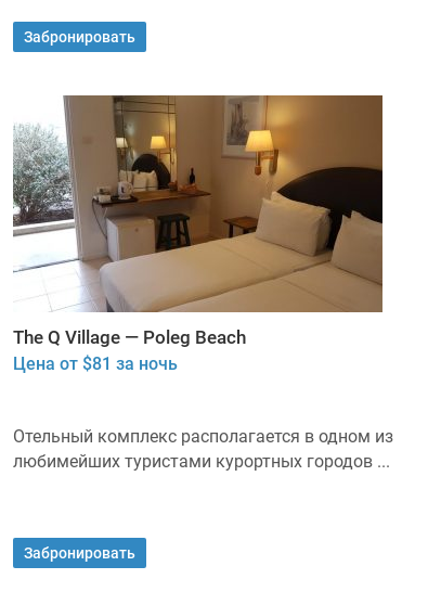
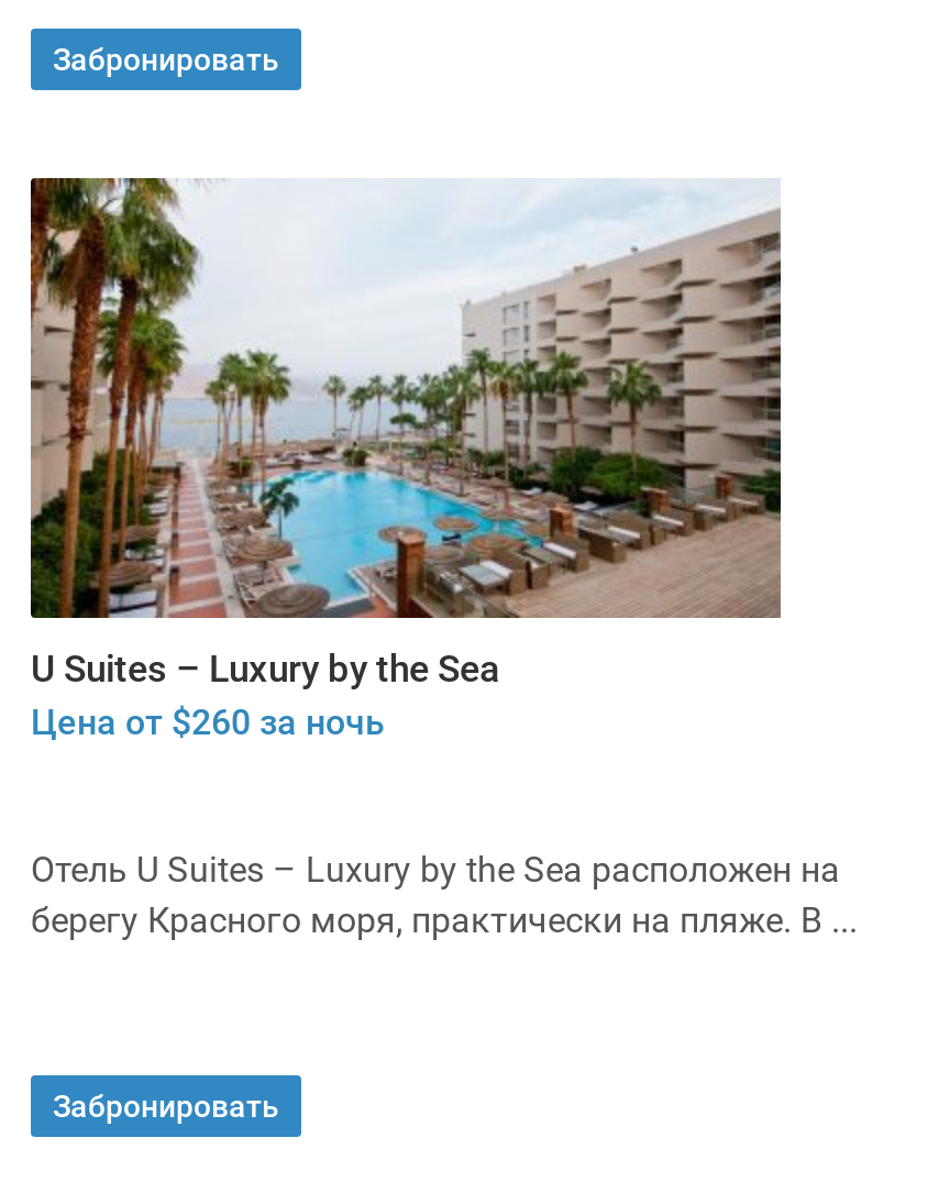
- [image]
- The Q Village — Poleg Beach
- Цена от $81 за ночь
+ [image]
+ U Suites – Luxury by the Sea
+ Цена от $260 за ночь

- Отельный комплекс располагается в одном из
- любимейших туристами курортных городов ...
+ Отель U Suites – Luxury by the Sea расположен на
+ берегу Красного моря, практически на пляже. В ...
